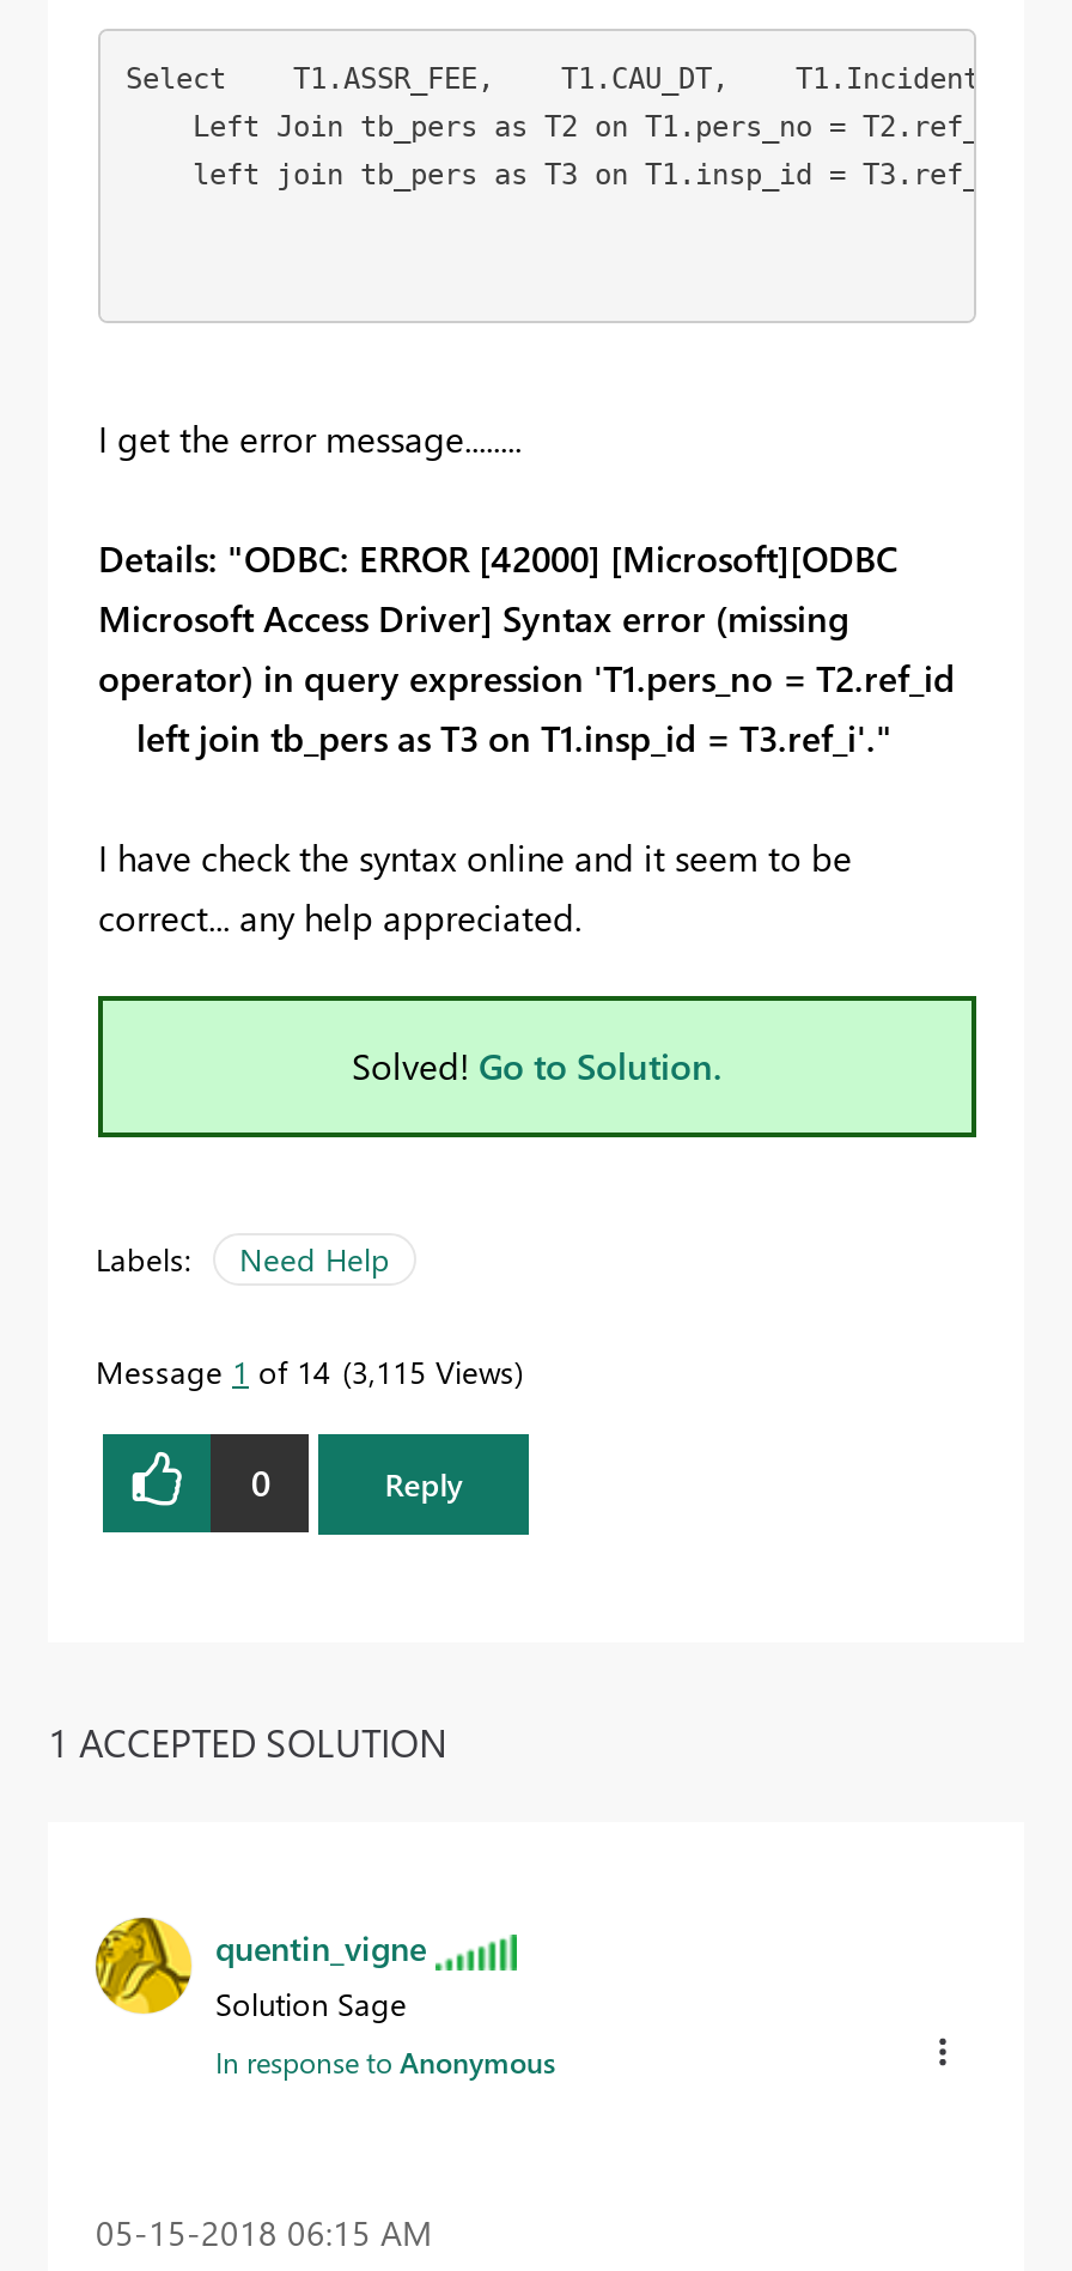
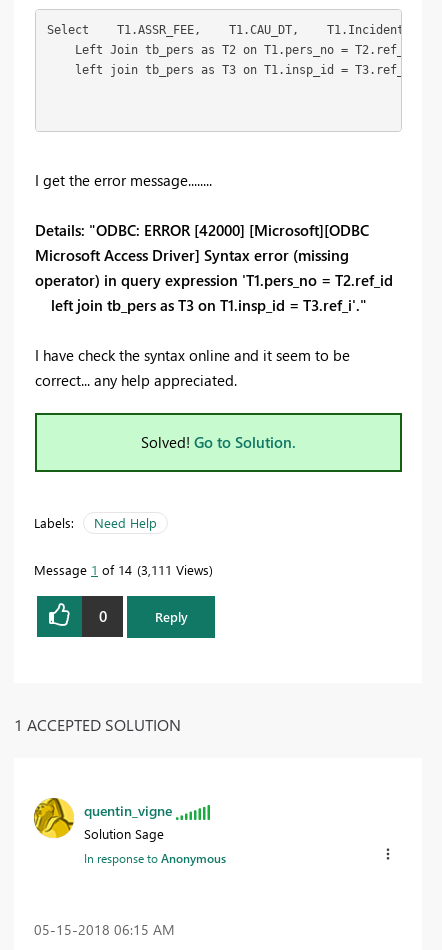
- Message 1 of 14 3,115 Views
+ Message 1 of 14 3,111 Views
